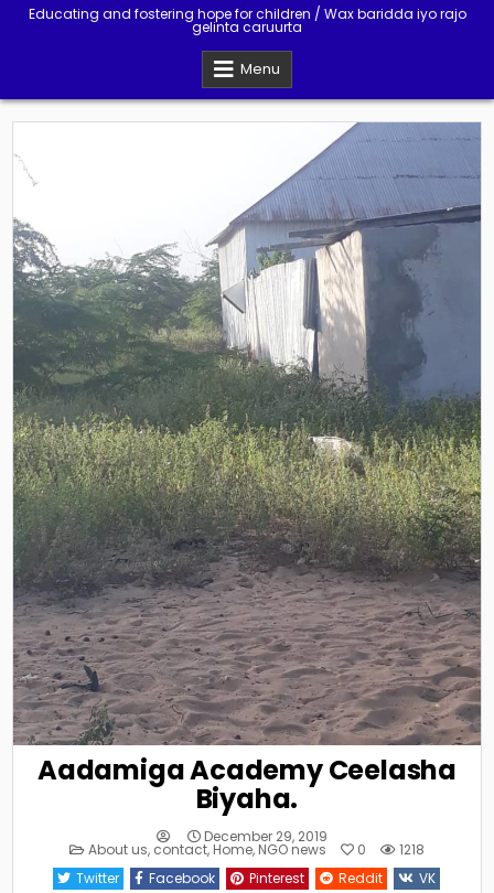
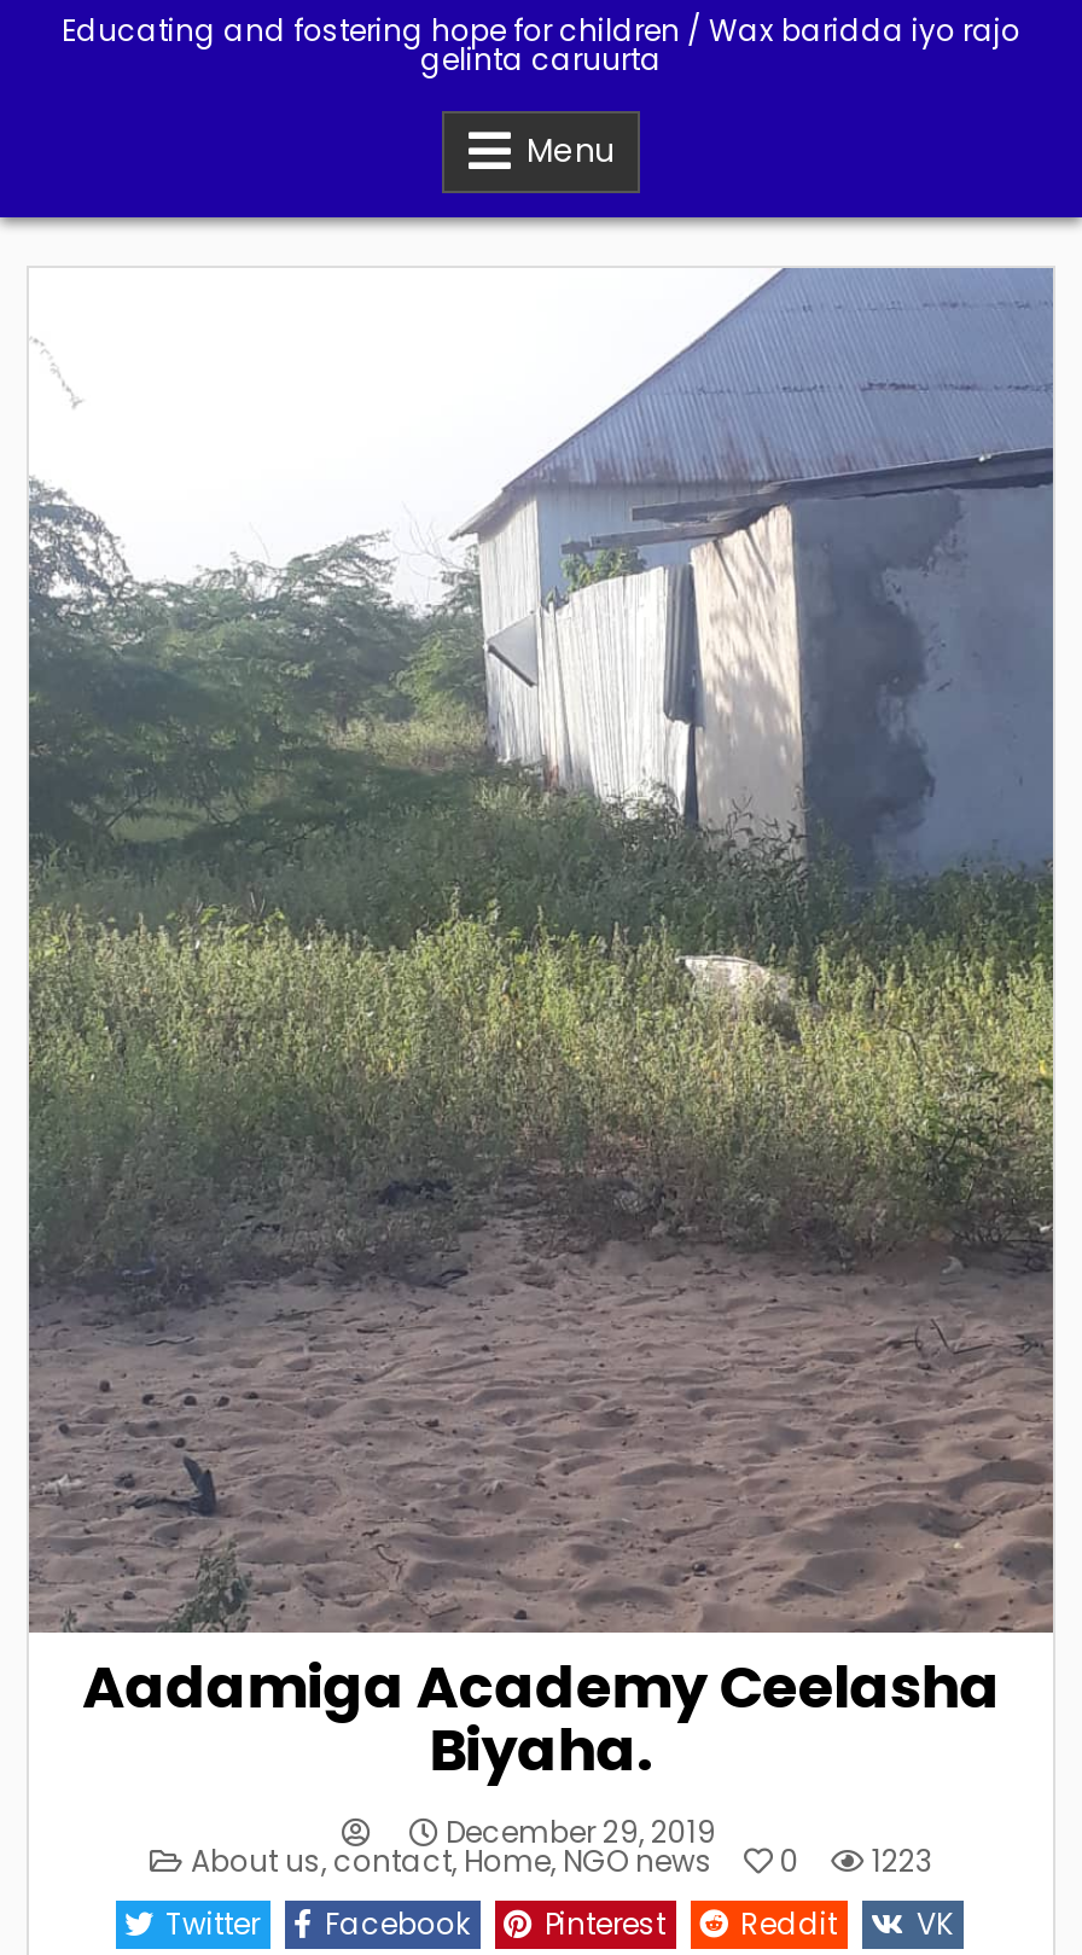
- 1218
+ 1223
